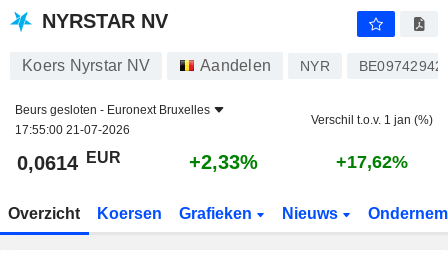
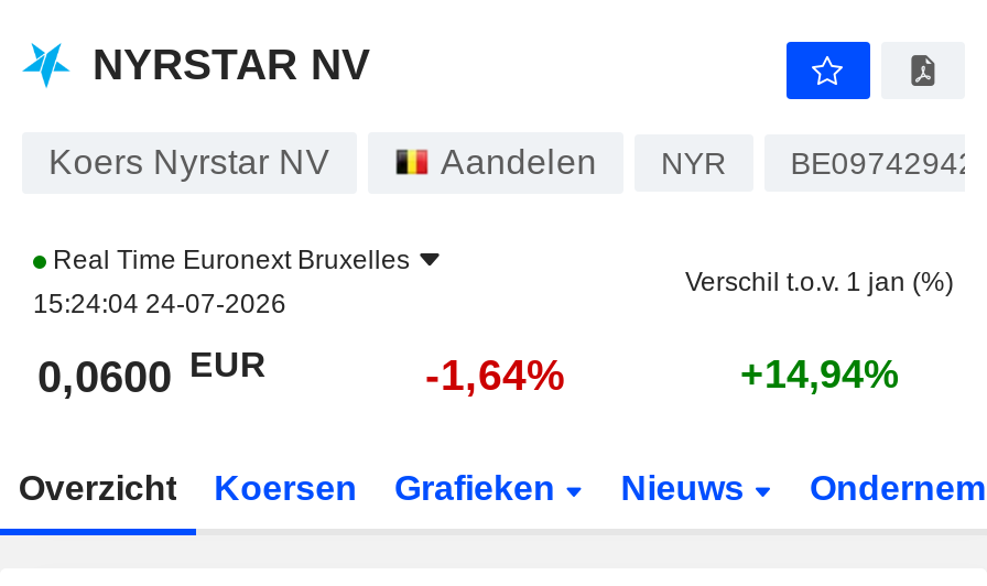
- Beurs gesloten - Euronext Bruxelles
- 17:55:00 21-07-2026
+ Real Time Euronext Bruxelles
+ 15:24:04 24-07-2026

- 0,0614 EUR
+ 0,0600 EUR

- +2,33%
+ -1,64%

- +17,62%
+ +14,94%
